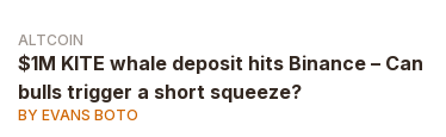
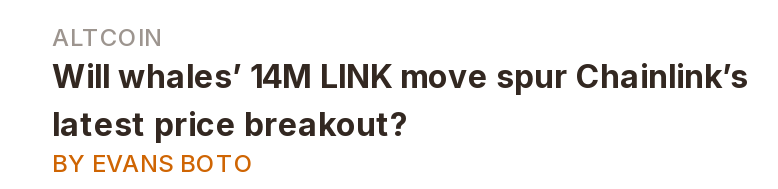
- $1M KITE whale deposit hits Binance – Can
- bulls trigger a short squeeze?
+ Will whales’ 14M LINK move spur Chainlink’s
+ latest price breakout?
